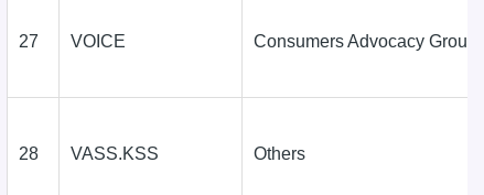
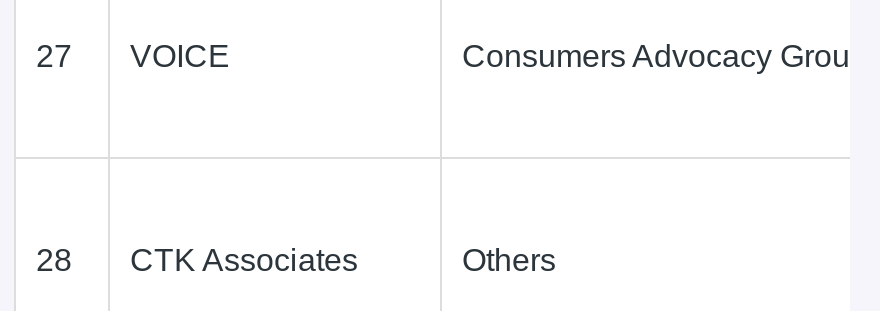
- VASS.KSS
+ CTK Associates
